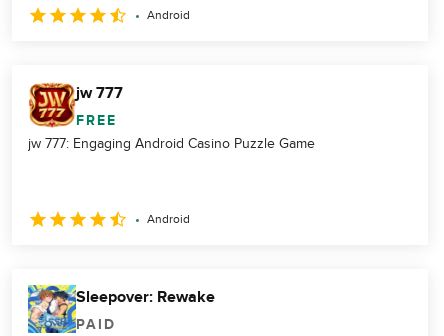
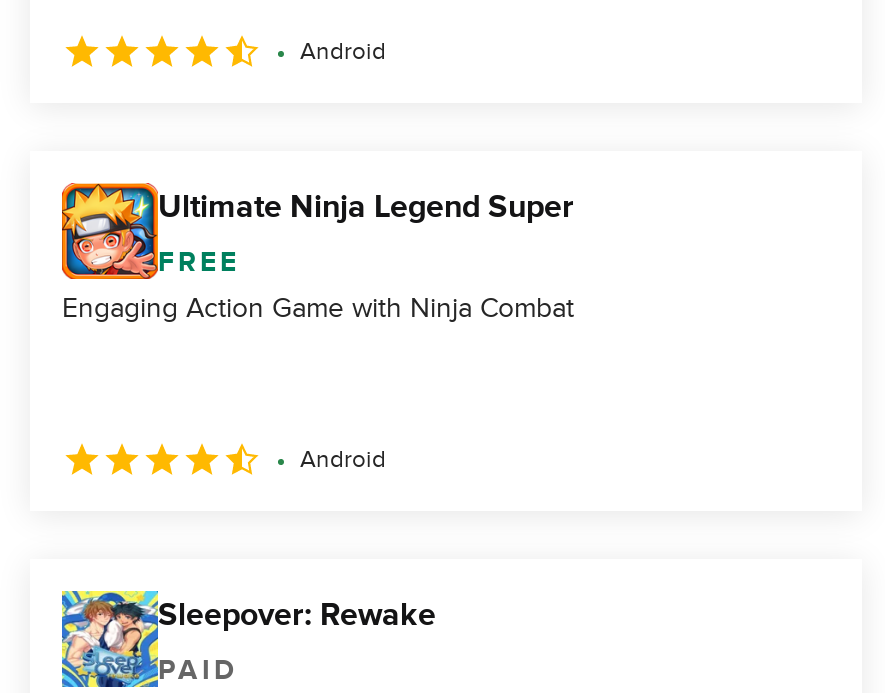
- [image]
- jw 777
+ [image]
+ Ultimate Ninja Legend Super

- jw 777: Engaging Android Casino Puzzle Game
+ Engaging Action Game with Ninja Combat
